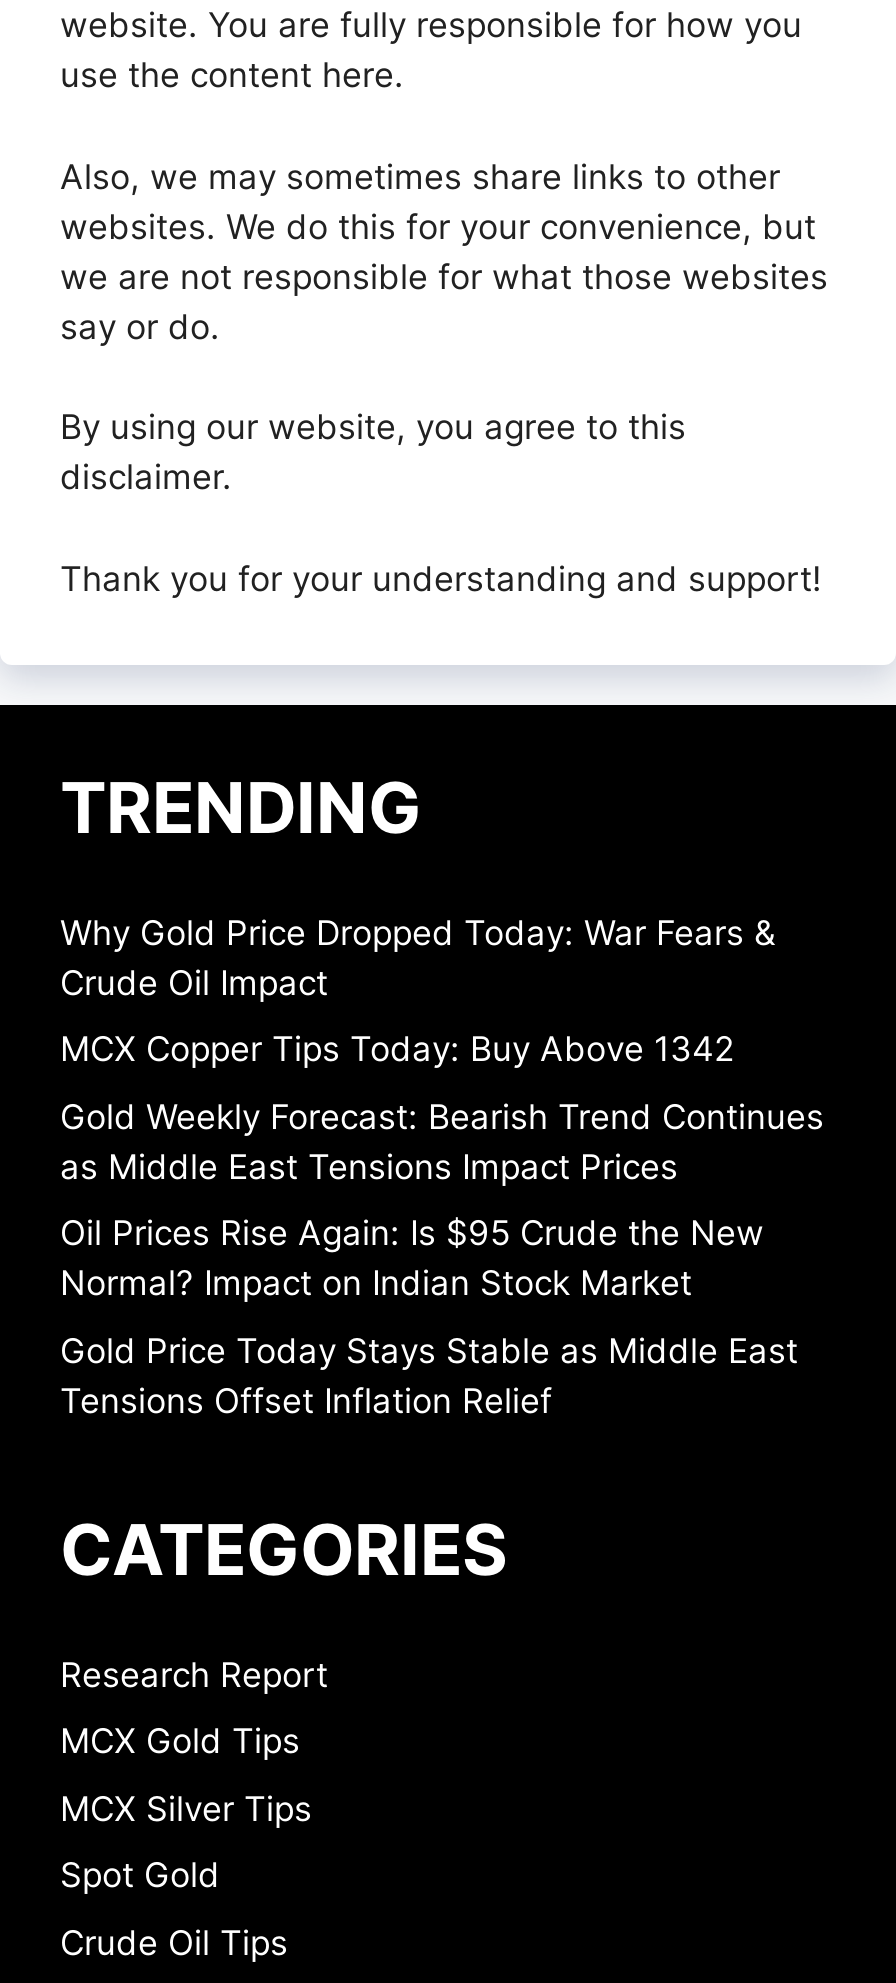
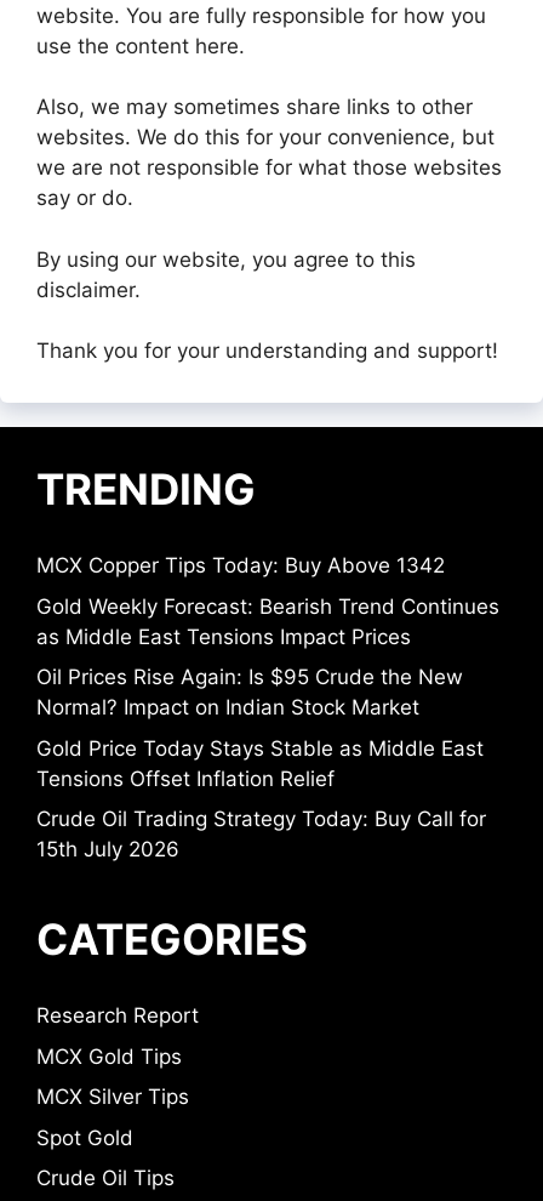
- Why Gold Price Dropped Today: War Fears &
- Crude Oil Impact

moved up: MCX Copper Tips Today: Buy Above 1342 | Gold Weekly Forecast: Bearish Trend Continues | as Middle East Tensions Impact Prices | Oil Prices Rise Again: Is $95 Crude the New | Normal? Impact on Indian Stock Market | Gold Price Today Stays Stable as Middle East | Tensions Offset Inflation Relief

+ Crude Oil Trading Strategy Today: Buy Call for
+ 15th July 2026
